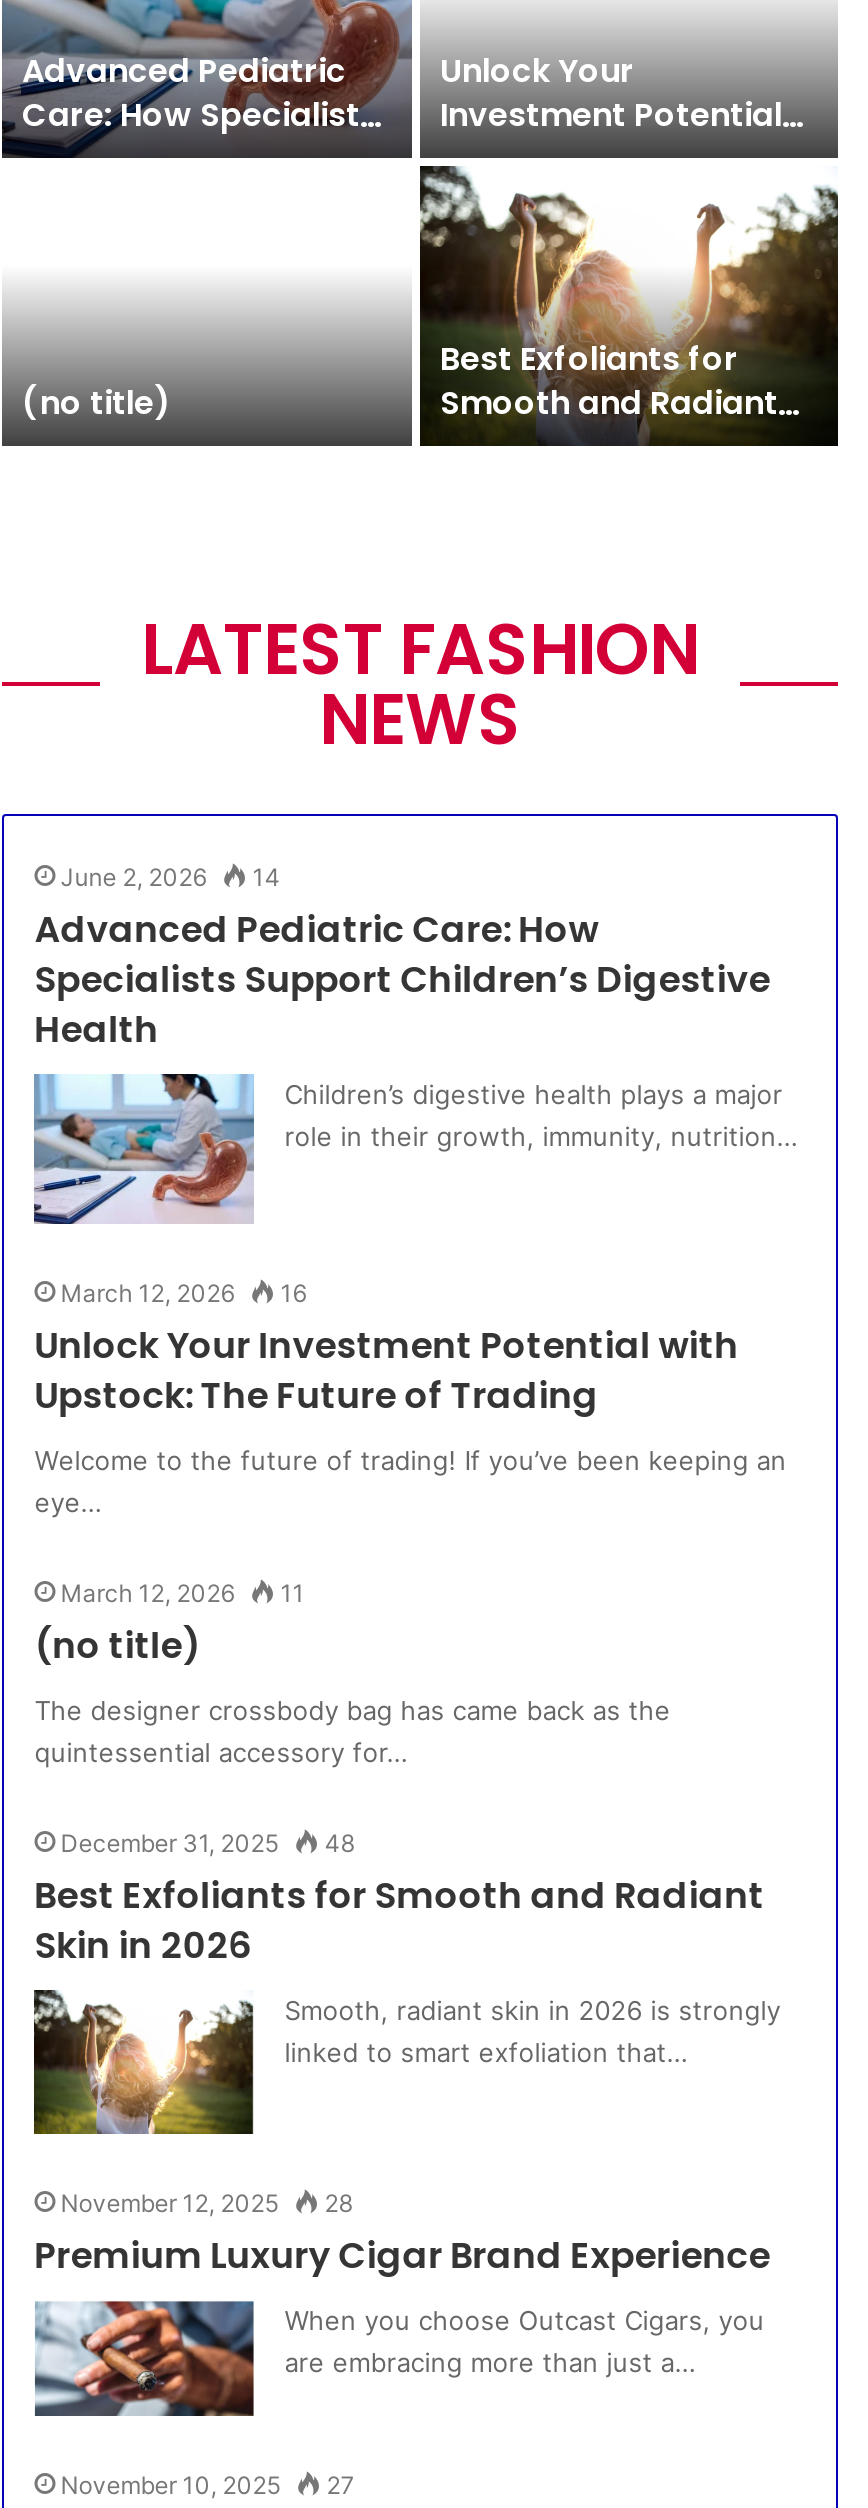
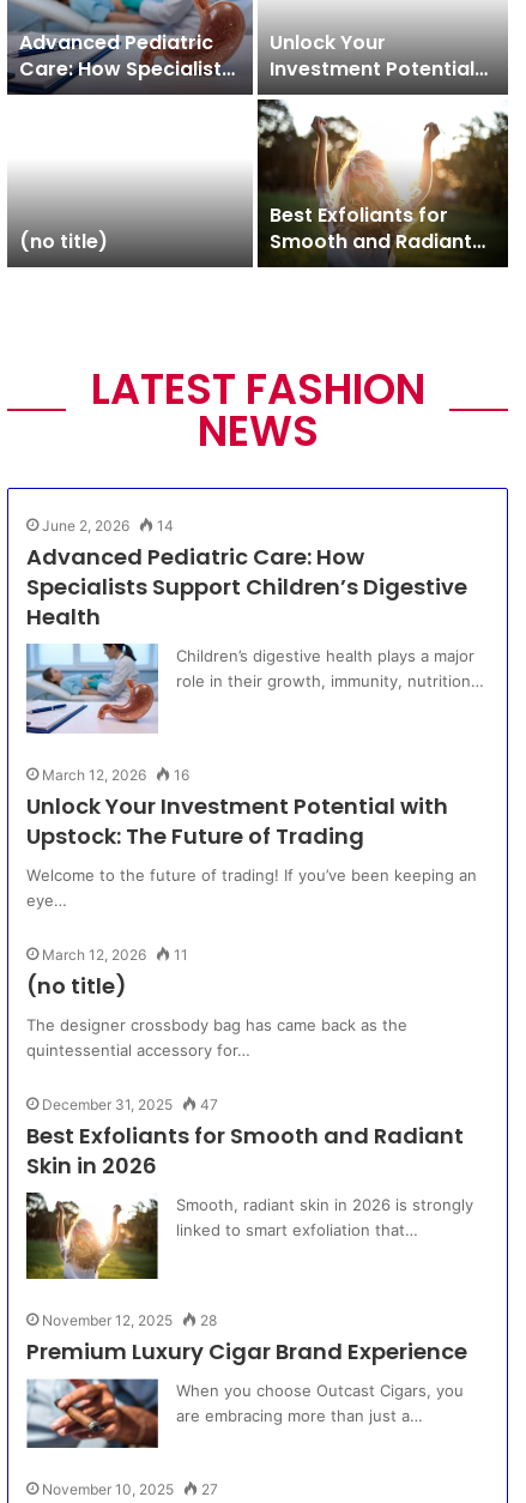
- December 31, 2025 48
+ December 31, 2025 47
